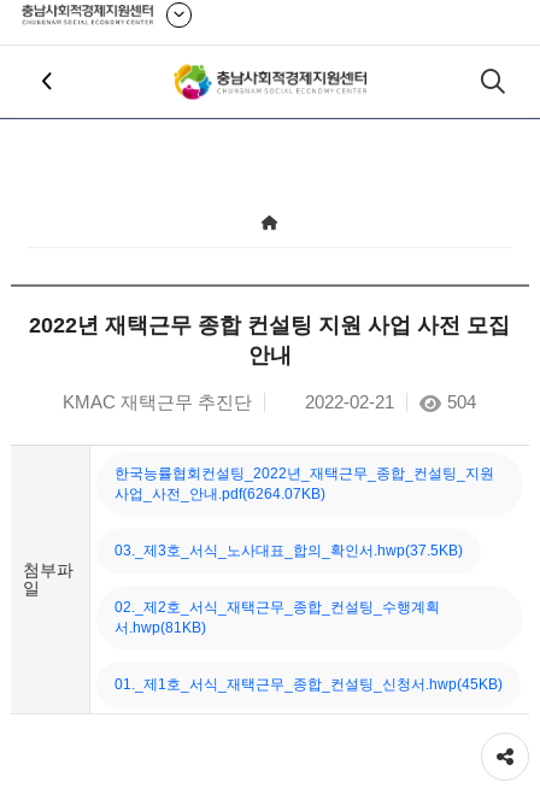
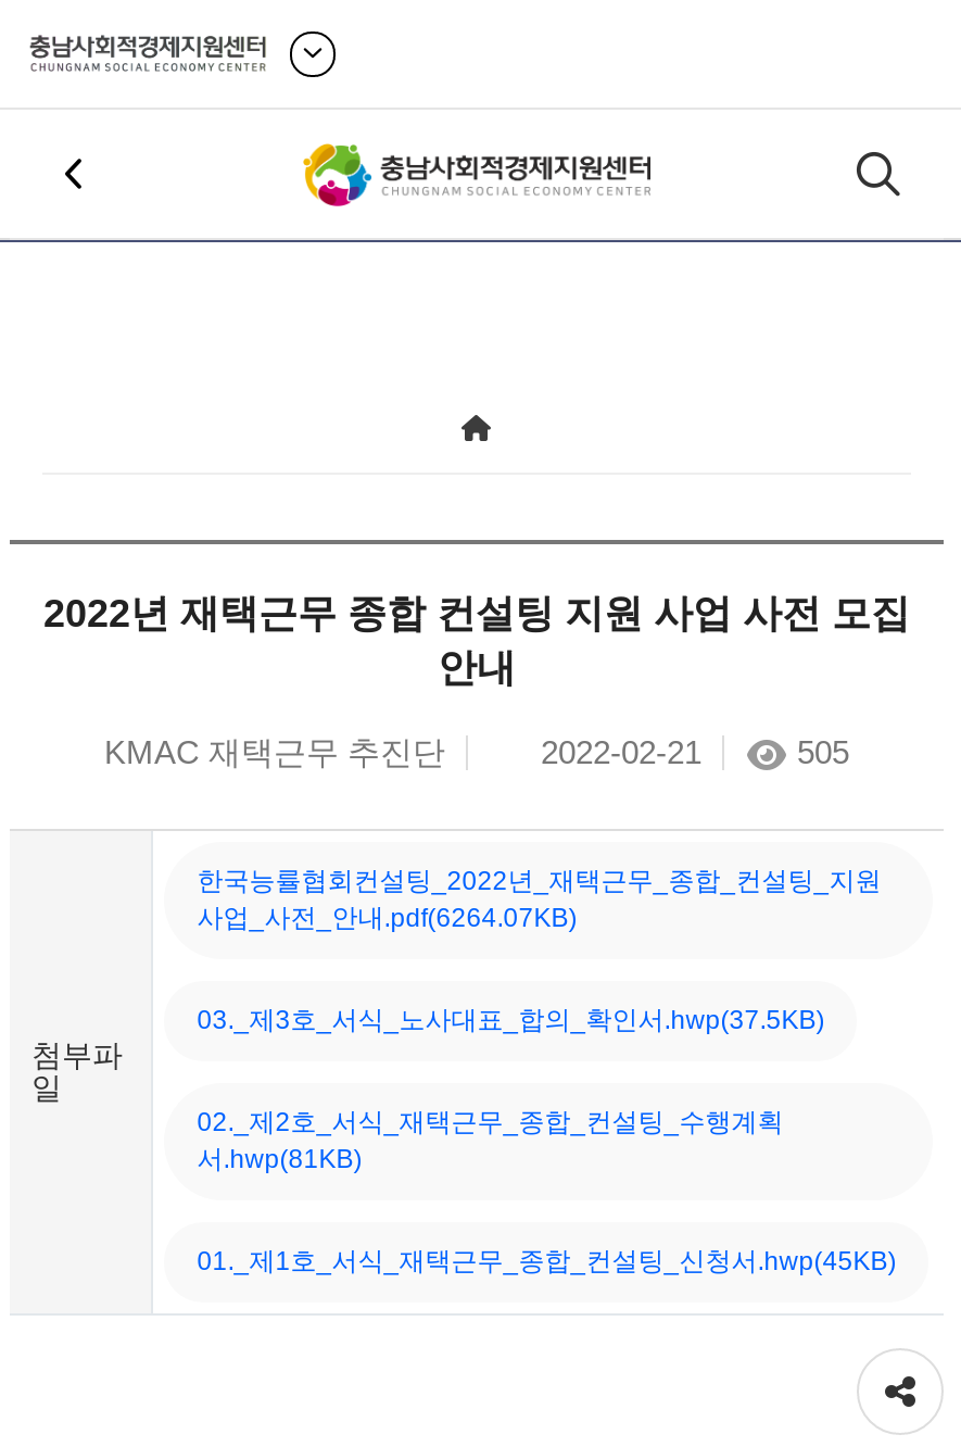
- 504
+ 505
